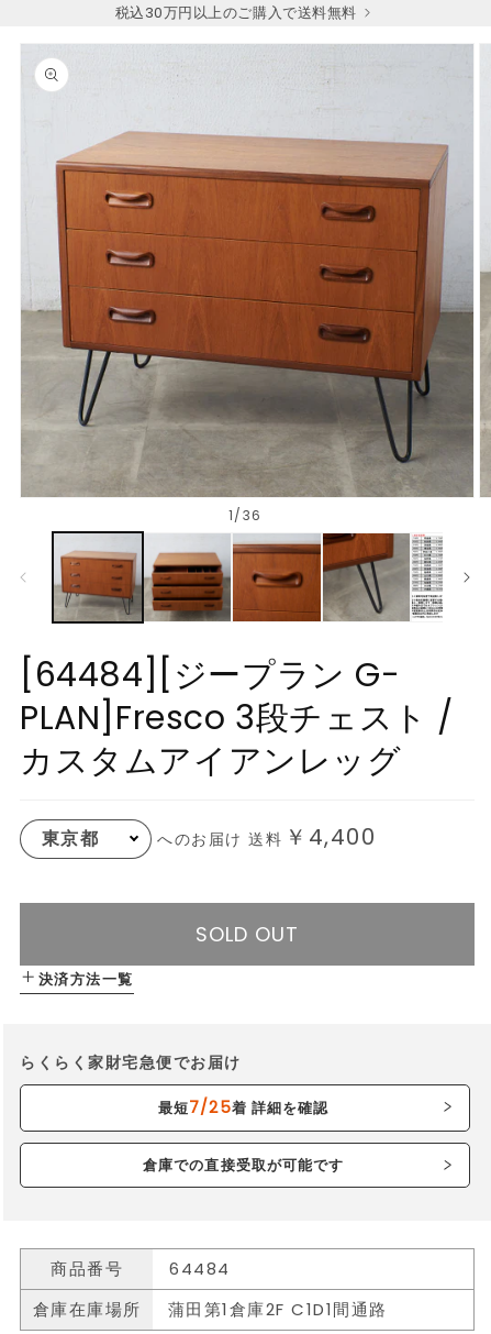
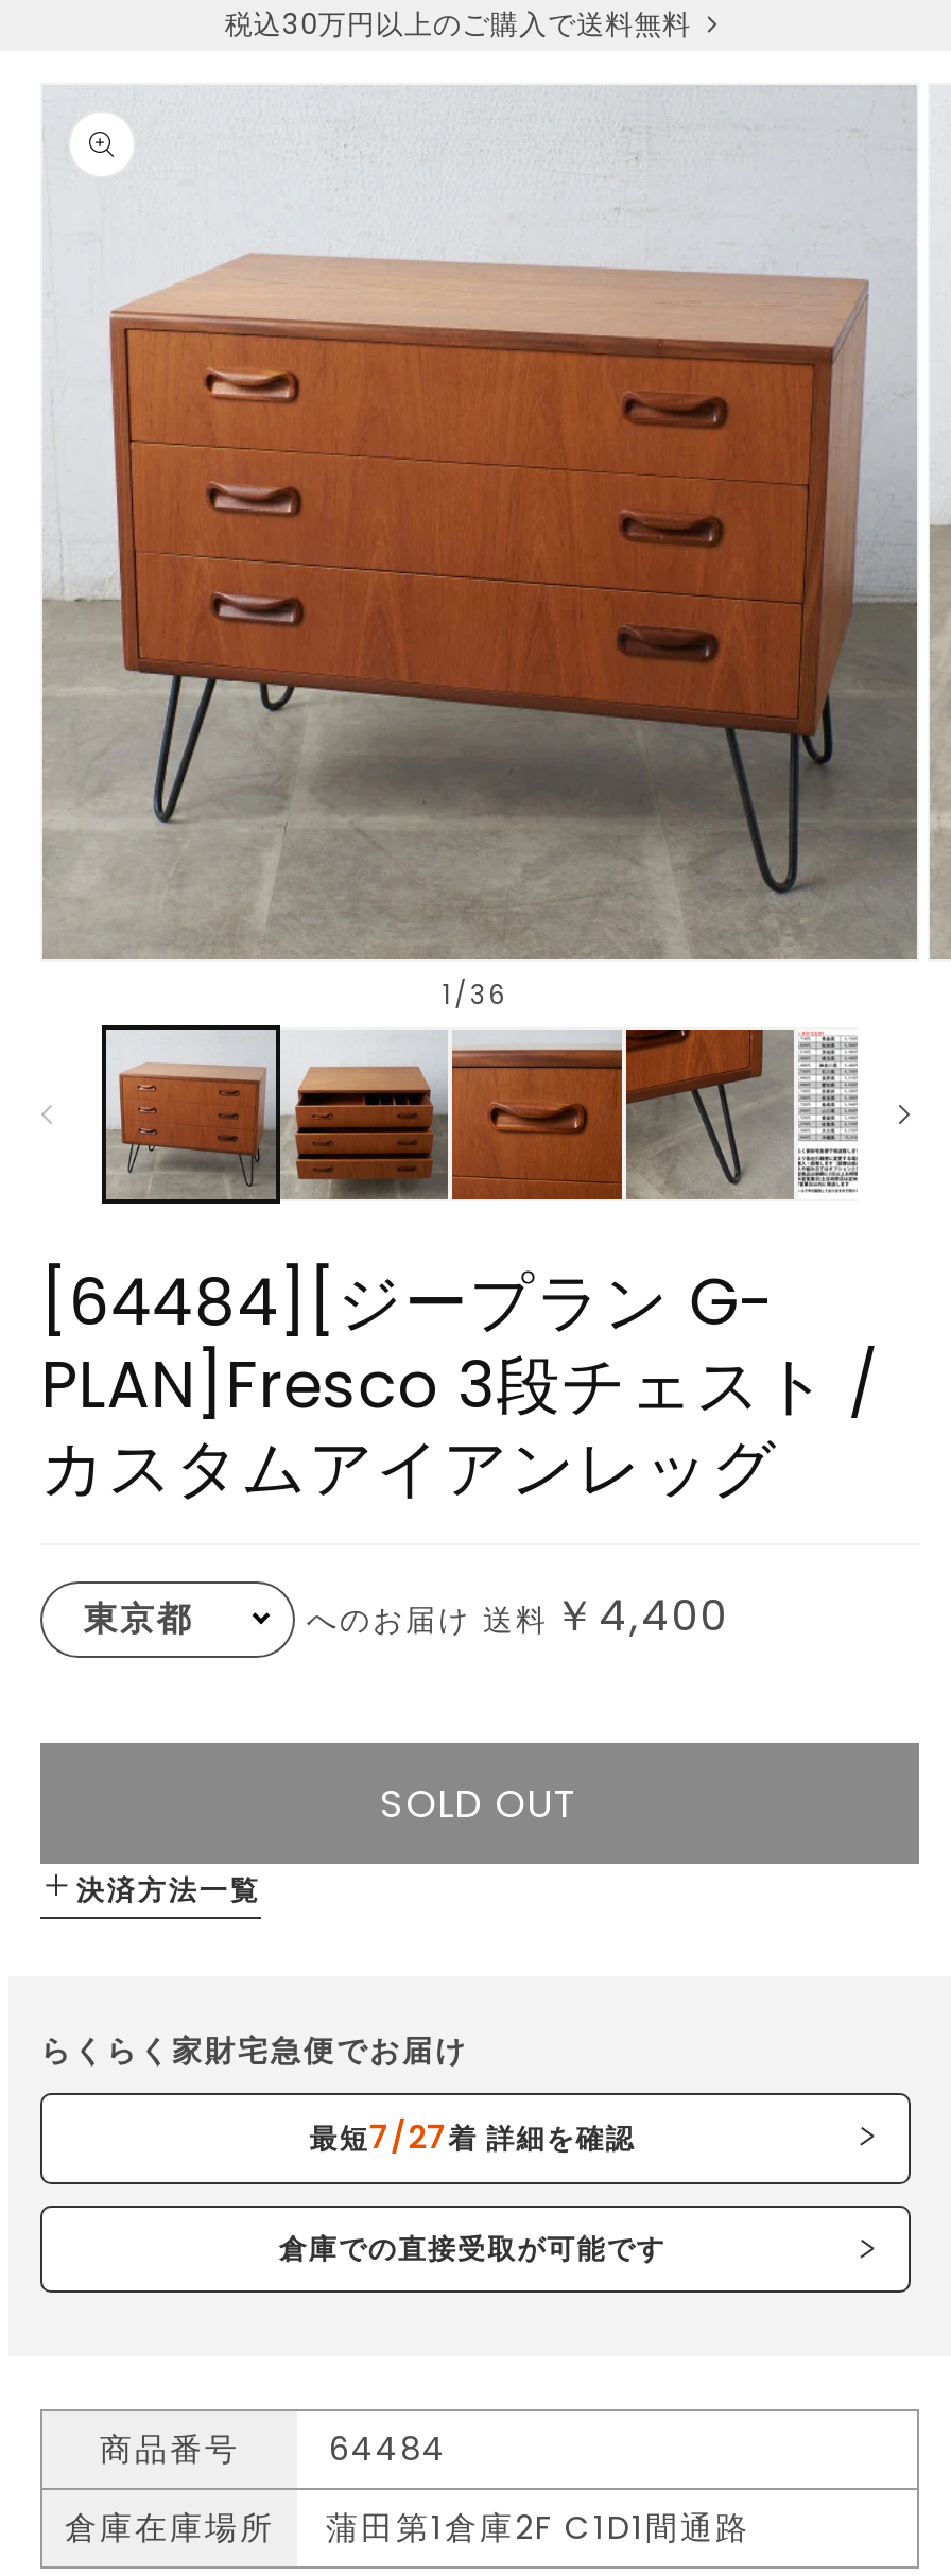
- 最短7/25着詳細を確認
+ 最短7/27着詳細を確認
